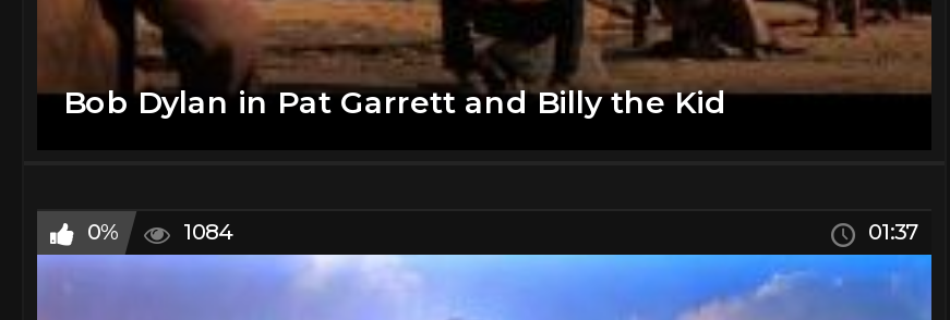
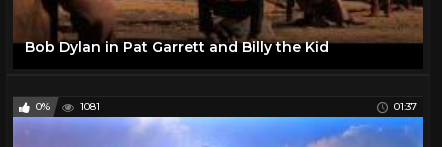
- 1084
+ 1081
